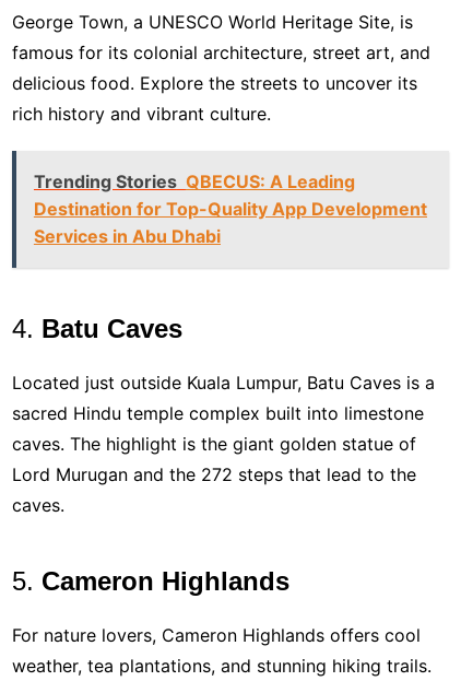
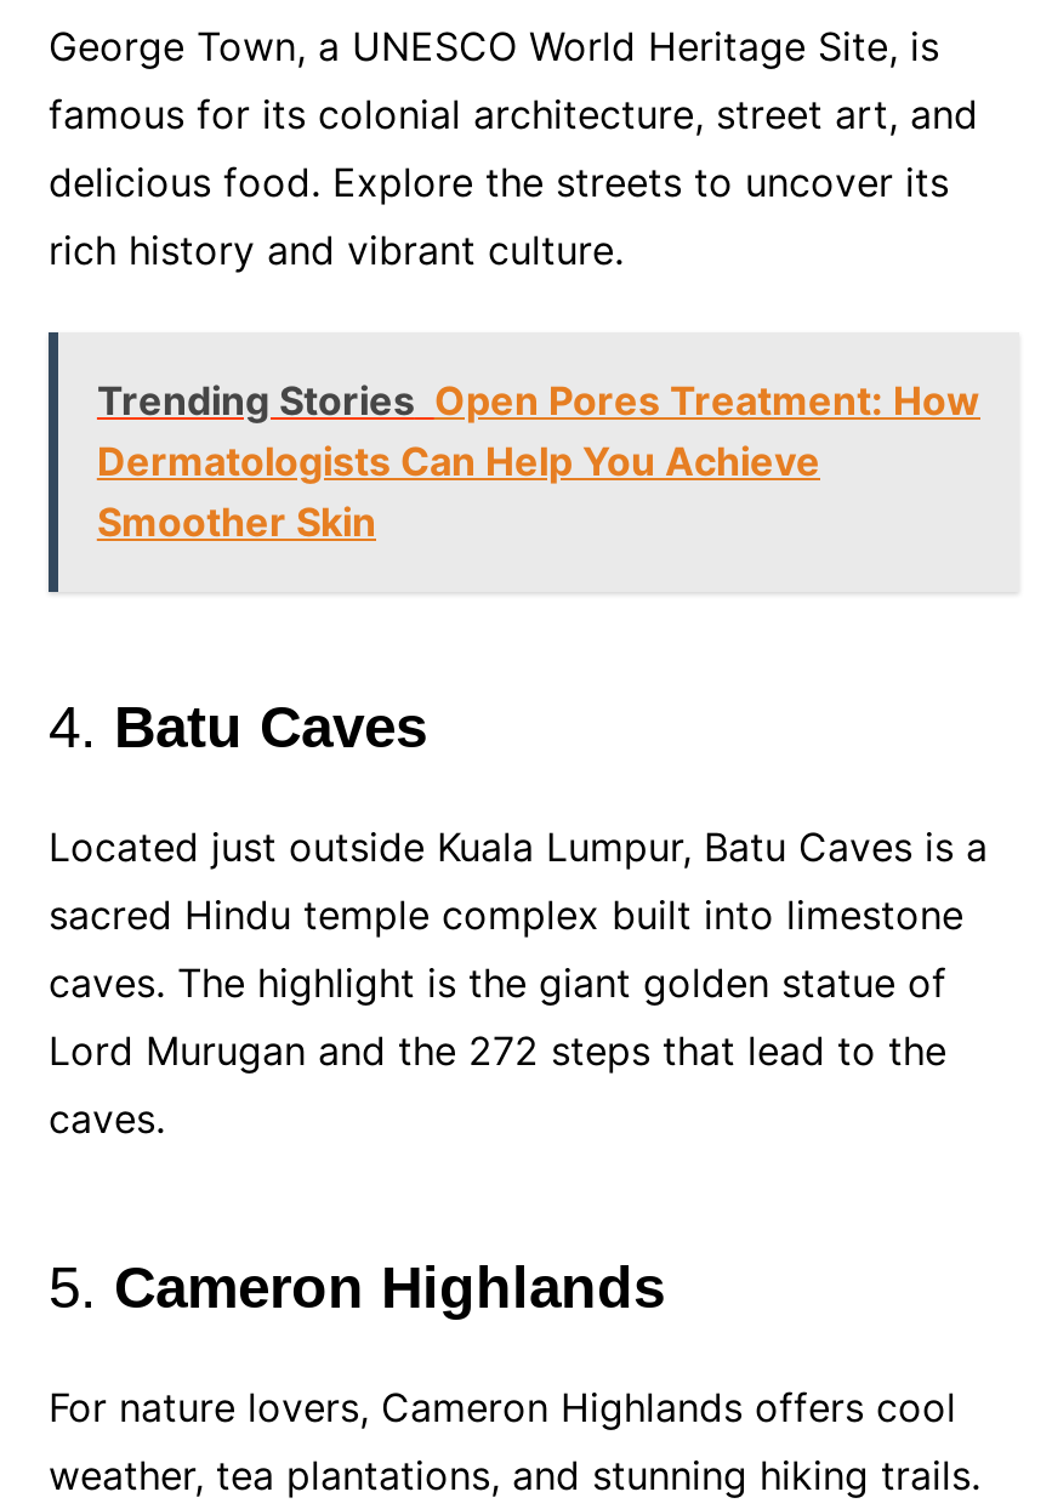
- Trending Stories QBECUS: A Leading
- Destination for Top-Quality App Development
- Services in Abu Dhabi
+ Trending Stories Open Pores Treatment: How
+ Dermatologists Can Help You Achieve
+ Smoother Skin
